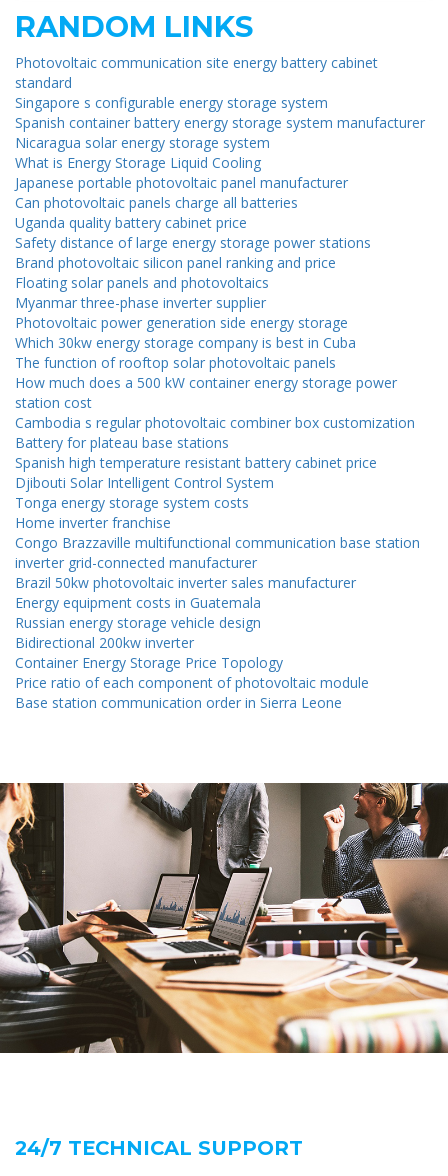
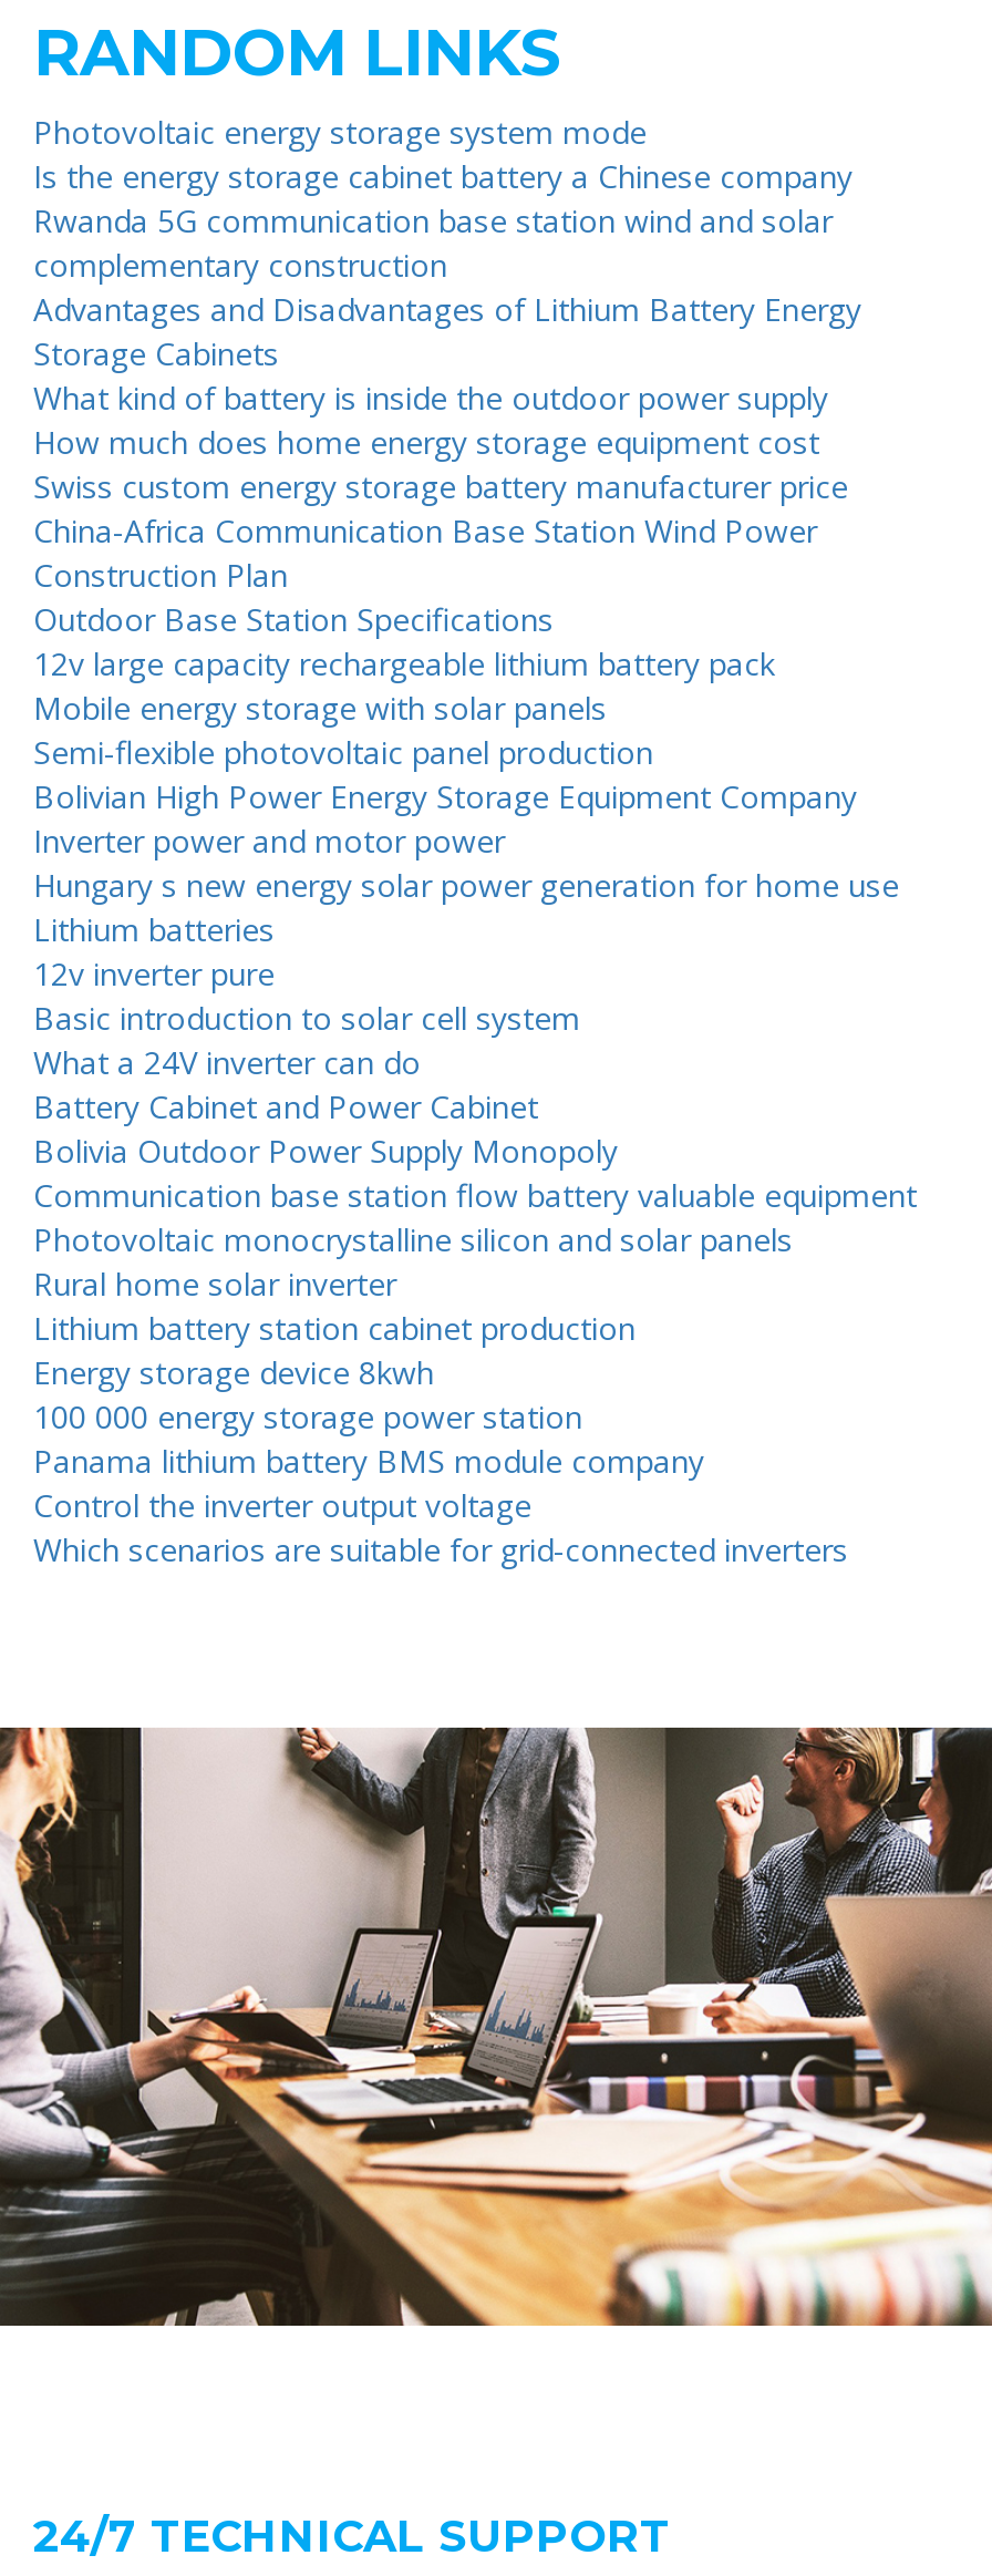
- Photovoltaic communication site energy battery cabinet
- standard
- Singapore s configurable energy storage system
- Spanish container battery energy storage system manufacturer
- Nicaragua solar energy storage system
- What is Energy Storage Liquid Cooling
- Japanese portable photovoltaic panel manufacturer
- Can photovoltaic panels charge all batteries
- Uganda quality battery cabinet price
- Safety distance of large energy storage power stations
- Brand photovoltaic silicon panel ranking and price
- Floating solar panels and photovoltaics
- Myanmar three-phase inverter supplier
- Photovoltaic power generation side energy storage
- Which 30kw energy storage company is best in Cuba
- The function of rooftop solar photovoltaic panels
- How much does a 500 kW container energy storage power
- station cost
- Cambodia s regular photovoltaic combiner box customization
- Battery for plateau base stations
- Spanish high temperature resistant battery cabinet price
- Djibouti Solar Intelligent Control System
- Tonga energy storage system costs
- Home inverter franchise
- Congo Brazzaville multifunctional communication base station
- inverter grid-connected manufacturer
- Brazil 50kw photovoltaic inverter sales manufacturer
- Energy equipment costs in Guatemala
- Russian energy storage vehicle design
- Bidirectional 200kw inverter
- Container Energy Storage Price Topology
- Price ratio of each component of photovoltaic module
- Base station communication order in Sierra Leone
+ Photovoltaic energy storage system mode
+ Is the energy storage cabinet battery a Chinese company
+ Rwanda 5G communication base station wind and solar
+ complementary construction
+ Advantages and Disadvantages of Lithium Battery Energy
+ Storage Cabinets
+ What kind of battery is inside the outdoor power supply
+ How much does home energy storage equipment cost
+ Swiss custom energy storage battery manufacturer price
+ China-Africa Communication Base Station Wind Power
+ Construction Plan
+ Outdoor Base Station Specifications
+ 12v large capacity rechargeable lithium battery pack
+ Mobile energy storage with solar panels
+ Semi-flexible photovoltaic panel production
+ Bolivian High Power Energy Storage Equipment Company
+ Inverter power and motor power
+ Hungary s new energy solar power generation for home use
+ Lithium batteries
+ 12v inverter pure
+ Basic introduction to solar cell system
+ What a 24V inverter can do
+ Battery Cabinet and Power Cabinet
+ Bolivia Outdoor Power Supply Monopoly
+ Communication base station flow battery valuable equipment
+ Photovoltaic monocrystalline silicon and solar panels
+ Rural home solar inverter
+ Lithium battery station cabinet production
+ Energy storage device 8kwh
+ 100 000 energy storage power station
+ Panama lithium battery BMS module company
+ Control the inverter output voltage
+ Which scenarios are suitable for grid-connected inverters
